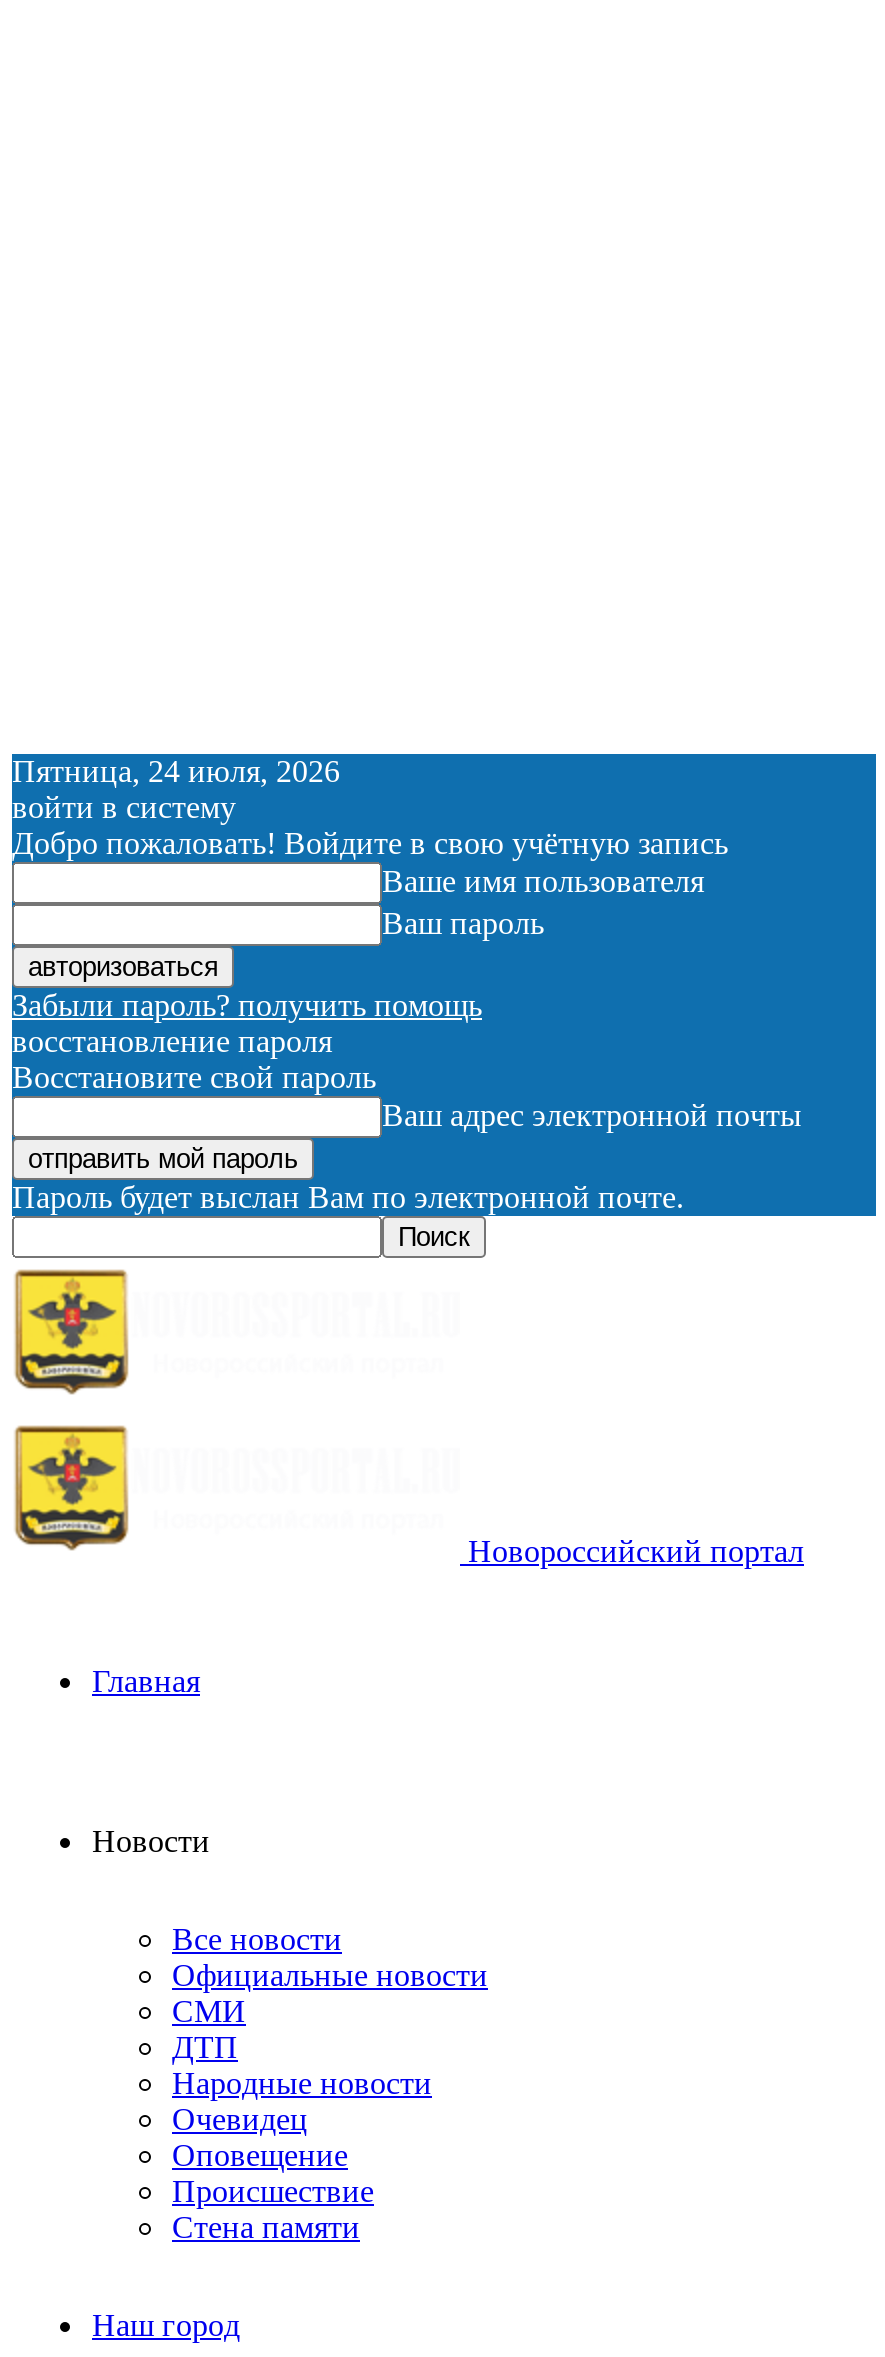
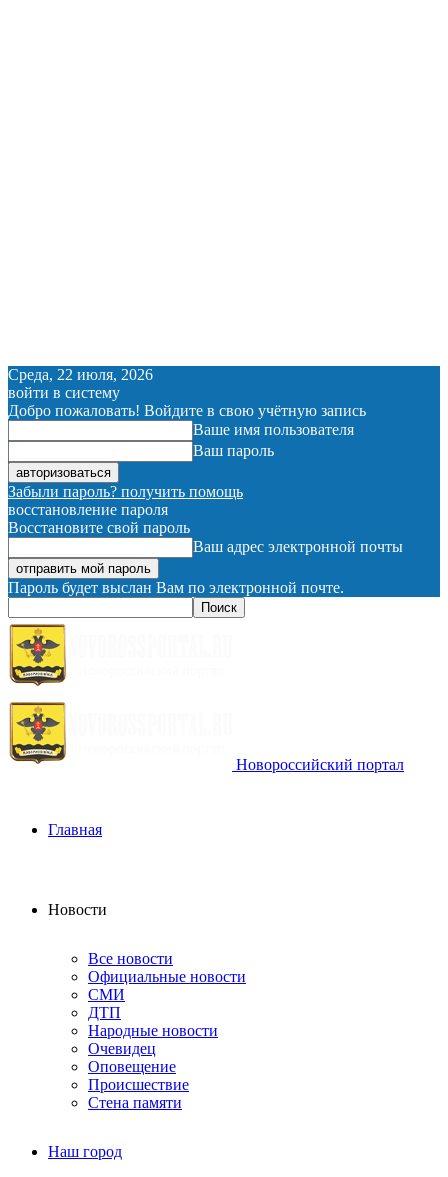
- Пятница, 24 июля, 2026
+ Среда, 22 июля, 2026
